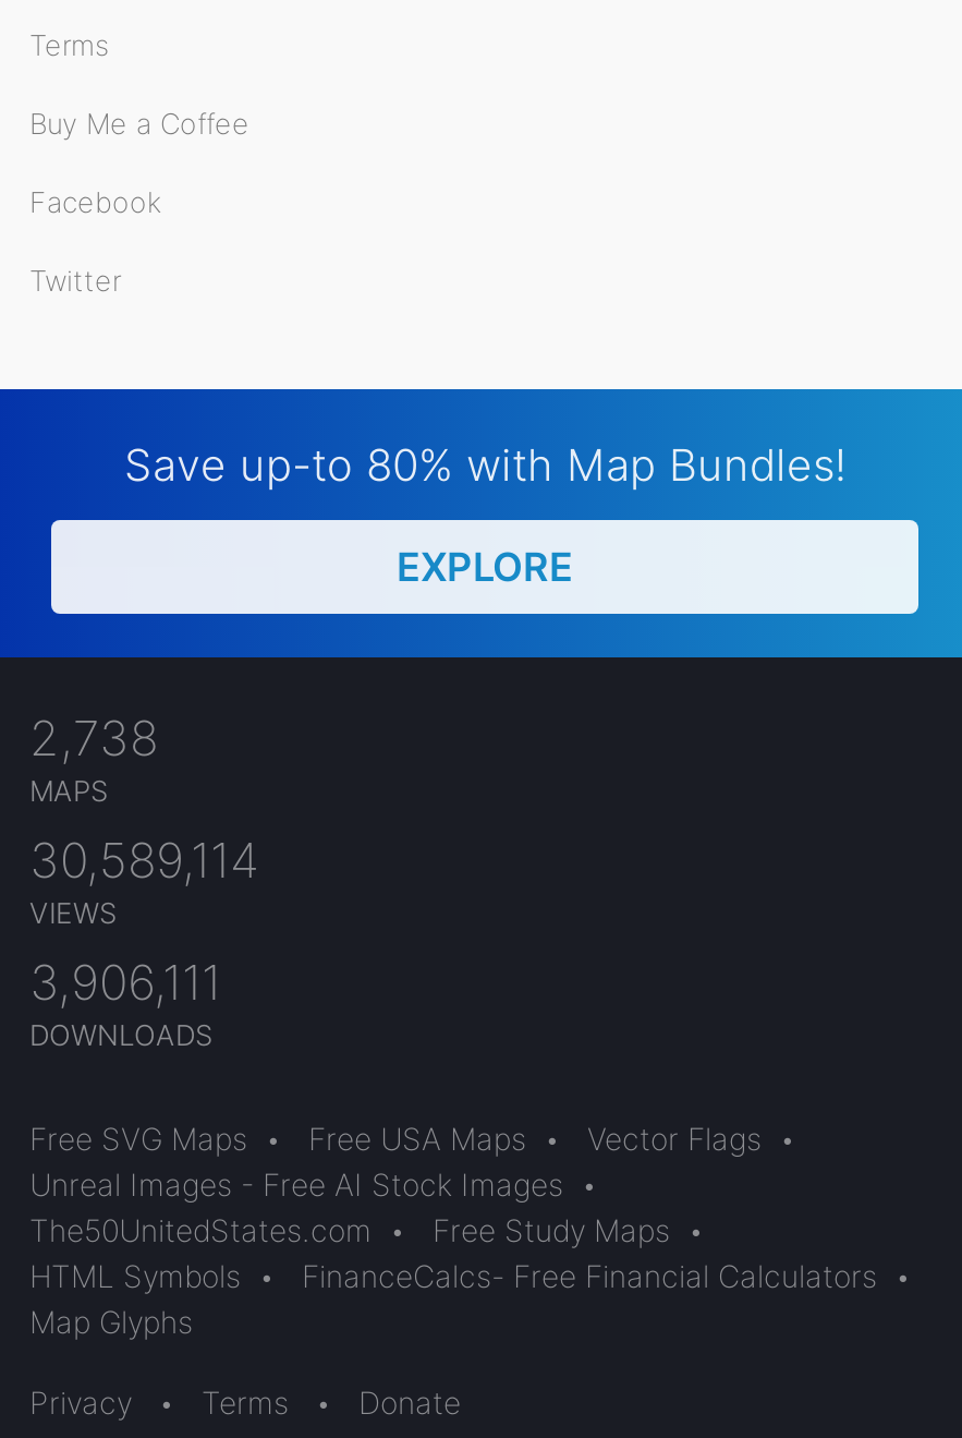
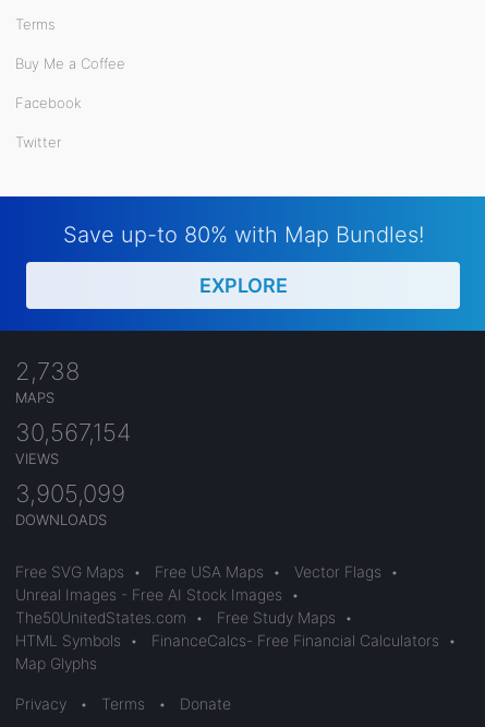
- 30,589,114
+ 30,567,154

- 3,906,111
+ 3,905,099
